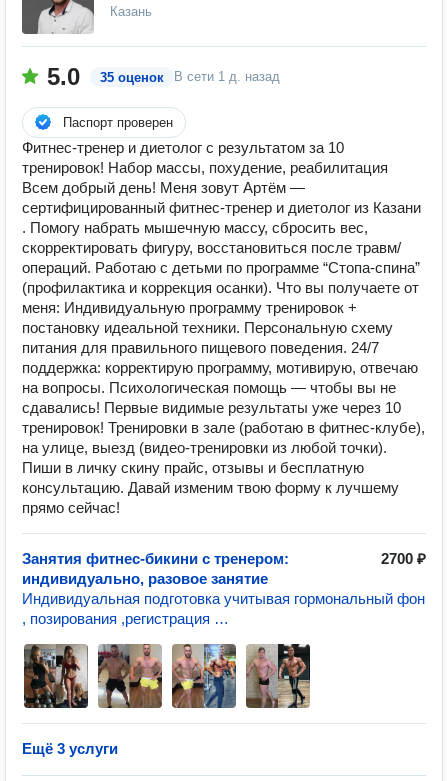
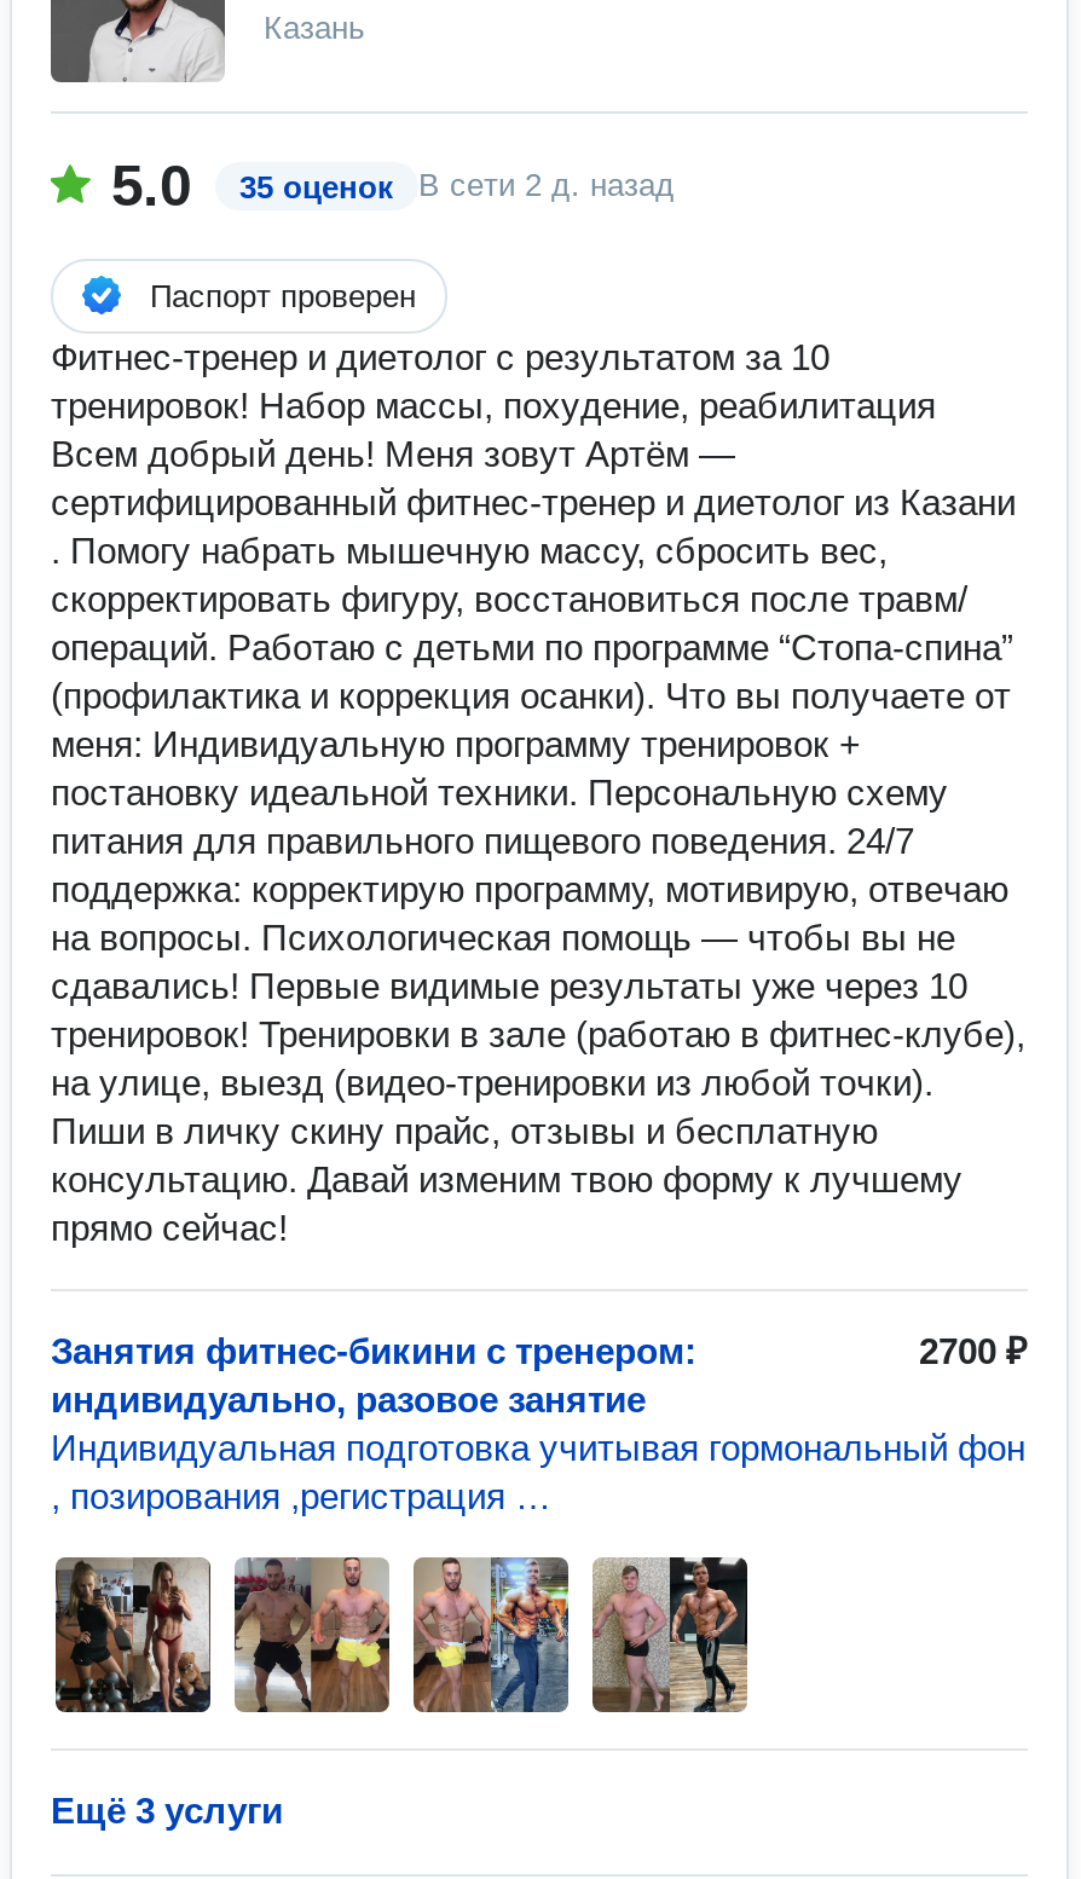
- 5.0 35 оценок В сети 1 д. назад
+ 5.0 35 оценок В сети 2 д. назад
